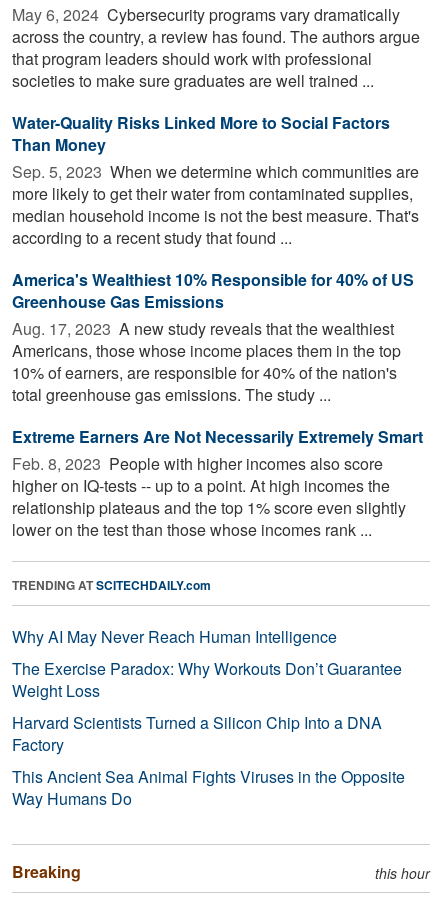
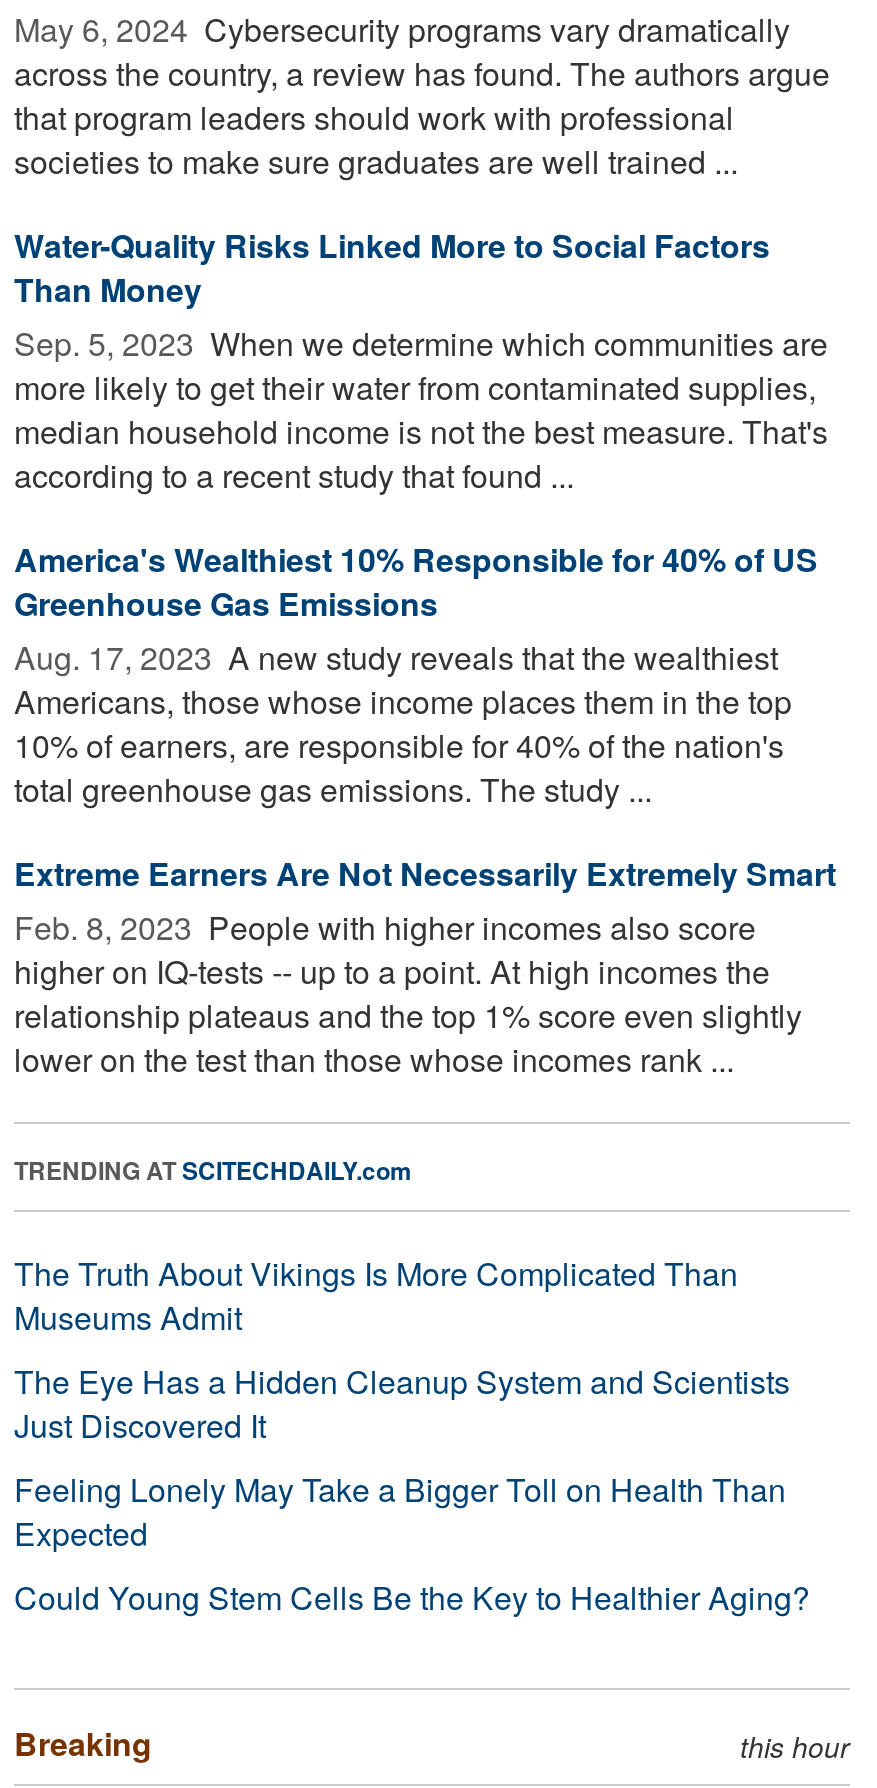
- Why AI May Never Reach Human Intelligence
- The Exercise Paradox: Why Workouts Don’t Guarantee
- Weight Loss
- Harvard Scientists Turned a Silicon Chip Into a DNA
- Factory
- This Ancient Sea Animal Fights Viruses in the Opposite
- Way Humans Do
+ The Truth About Vikings Is More Complicated Than
+ Museums Admit
+ The Eye Has a Hidden Cleanup System and Scientists
+ Just Discovered It
+ Feeling Lonely May Take a Bigger Toll on Health Than
+ Expected
+ Could Young Stem Cells Be the Key to Healthier Aging?
